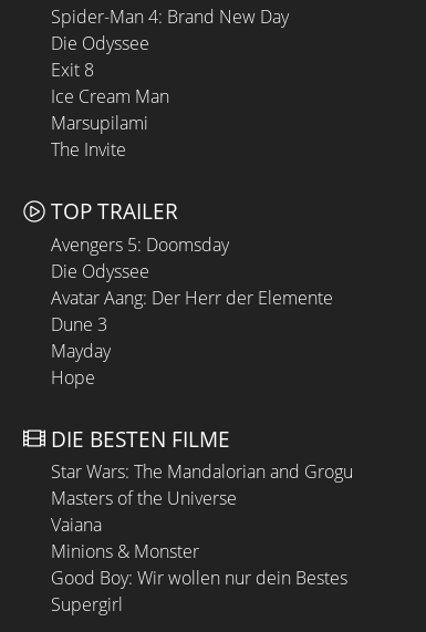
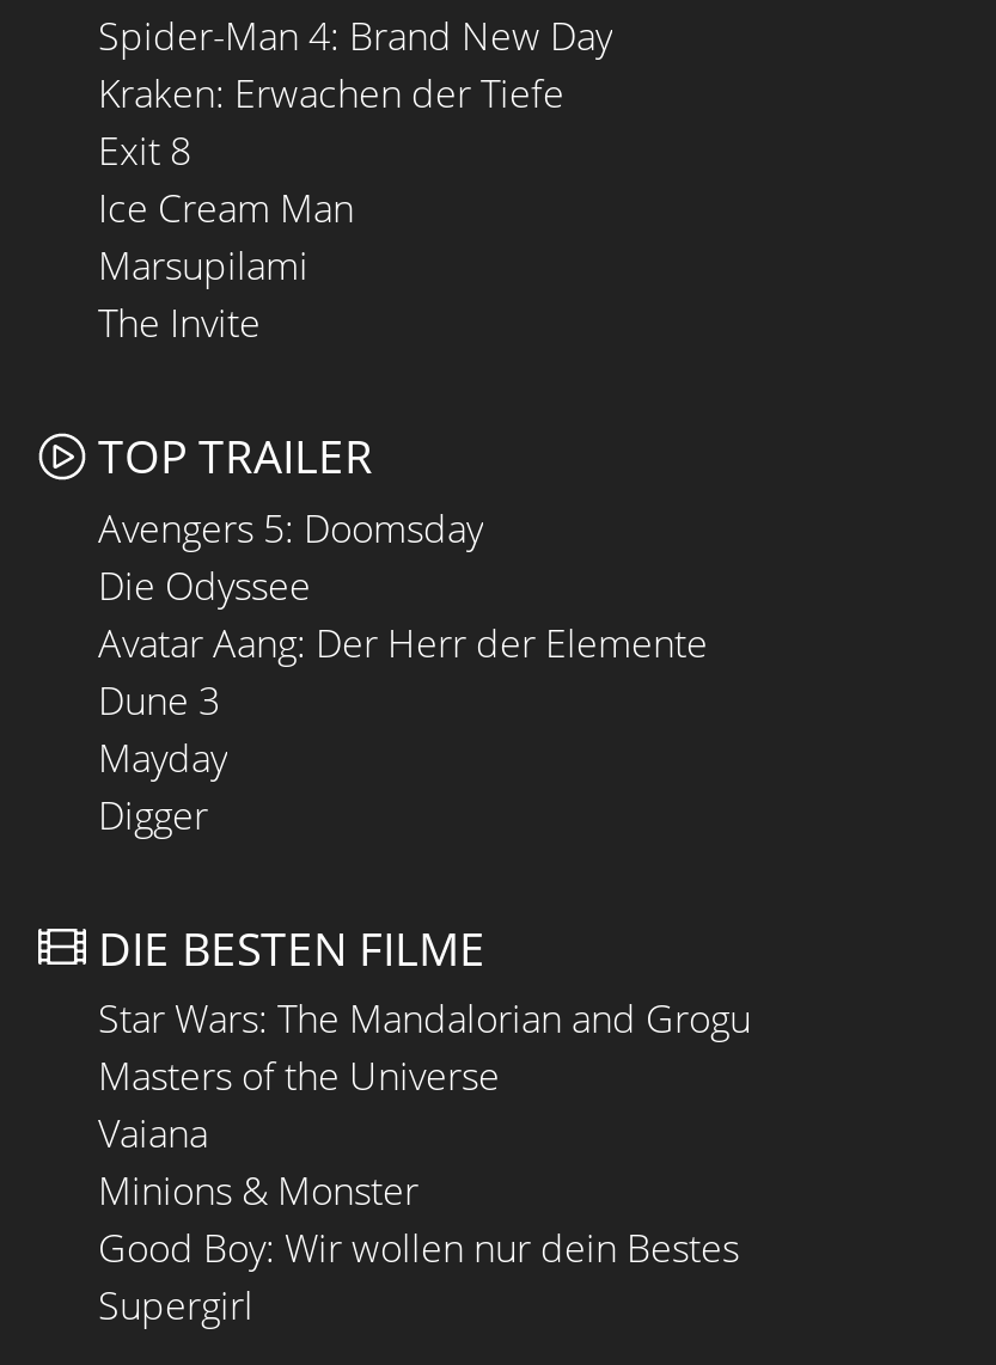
- Die Odyssee
+ Kraken: Erwachen der Tiefe

- Hope
+ Digger
